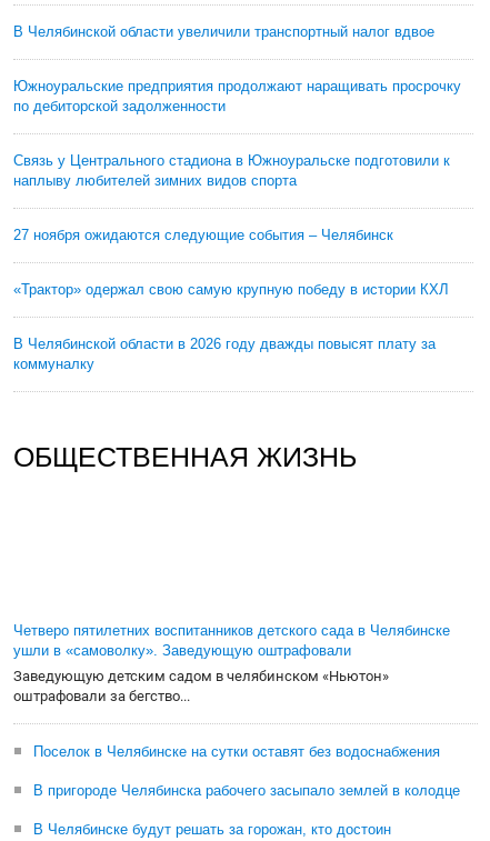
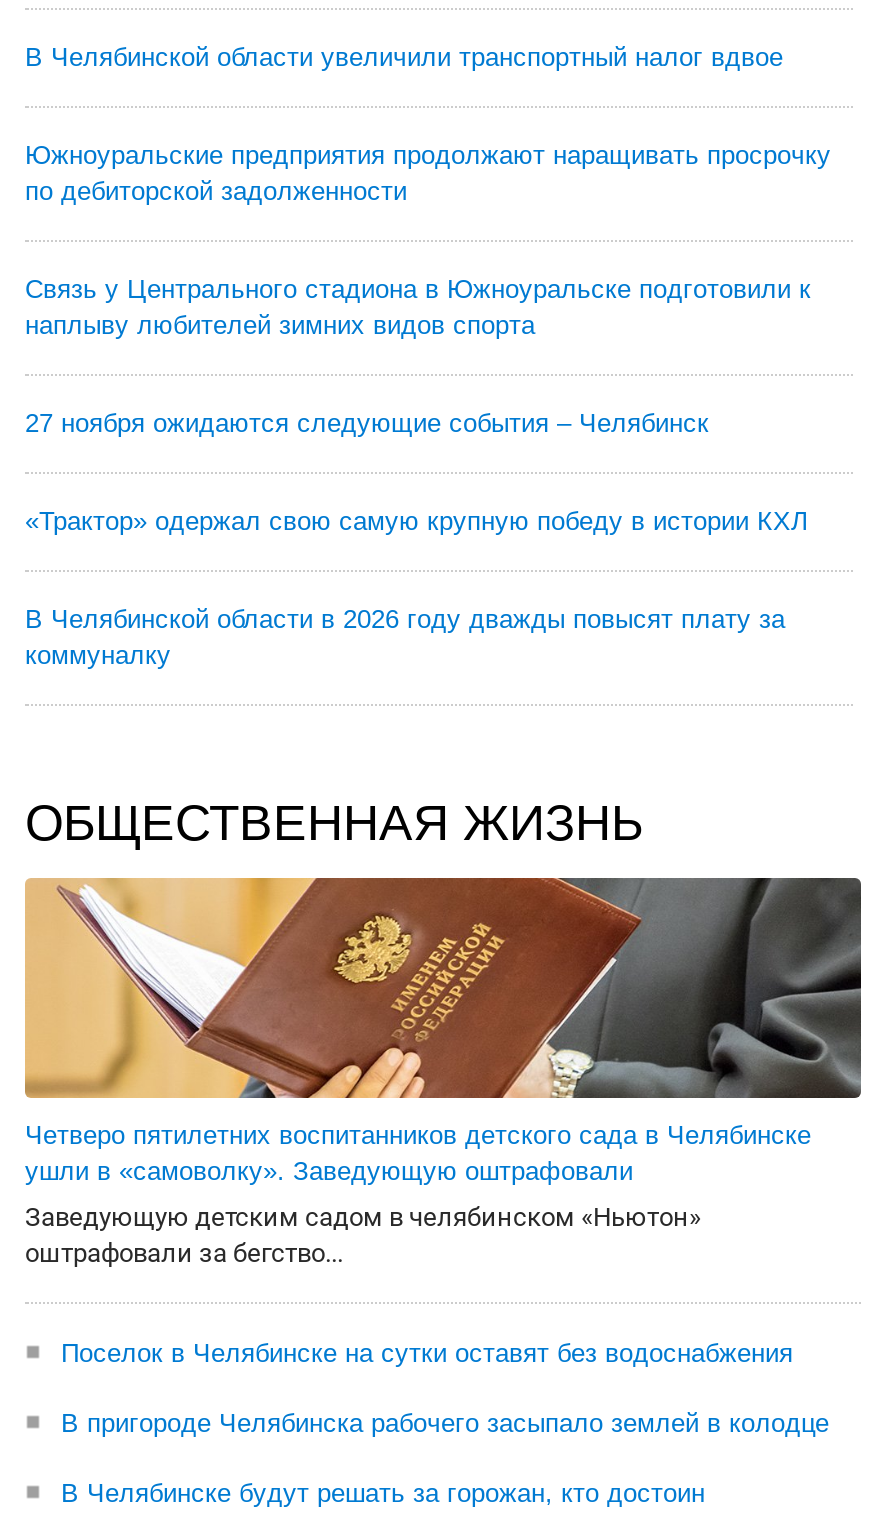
+ [image]
